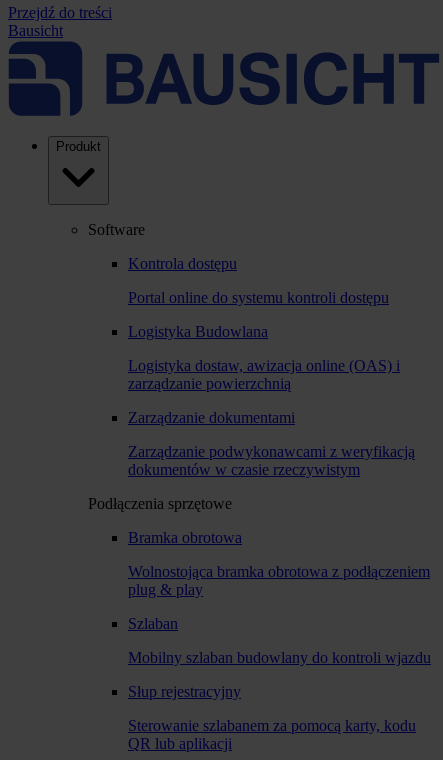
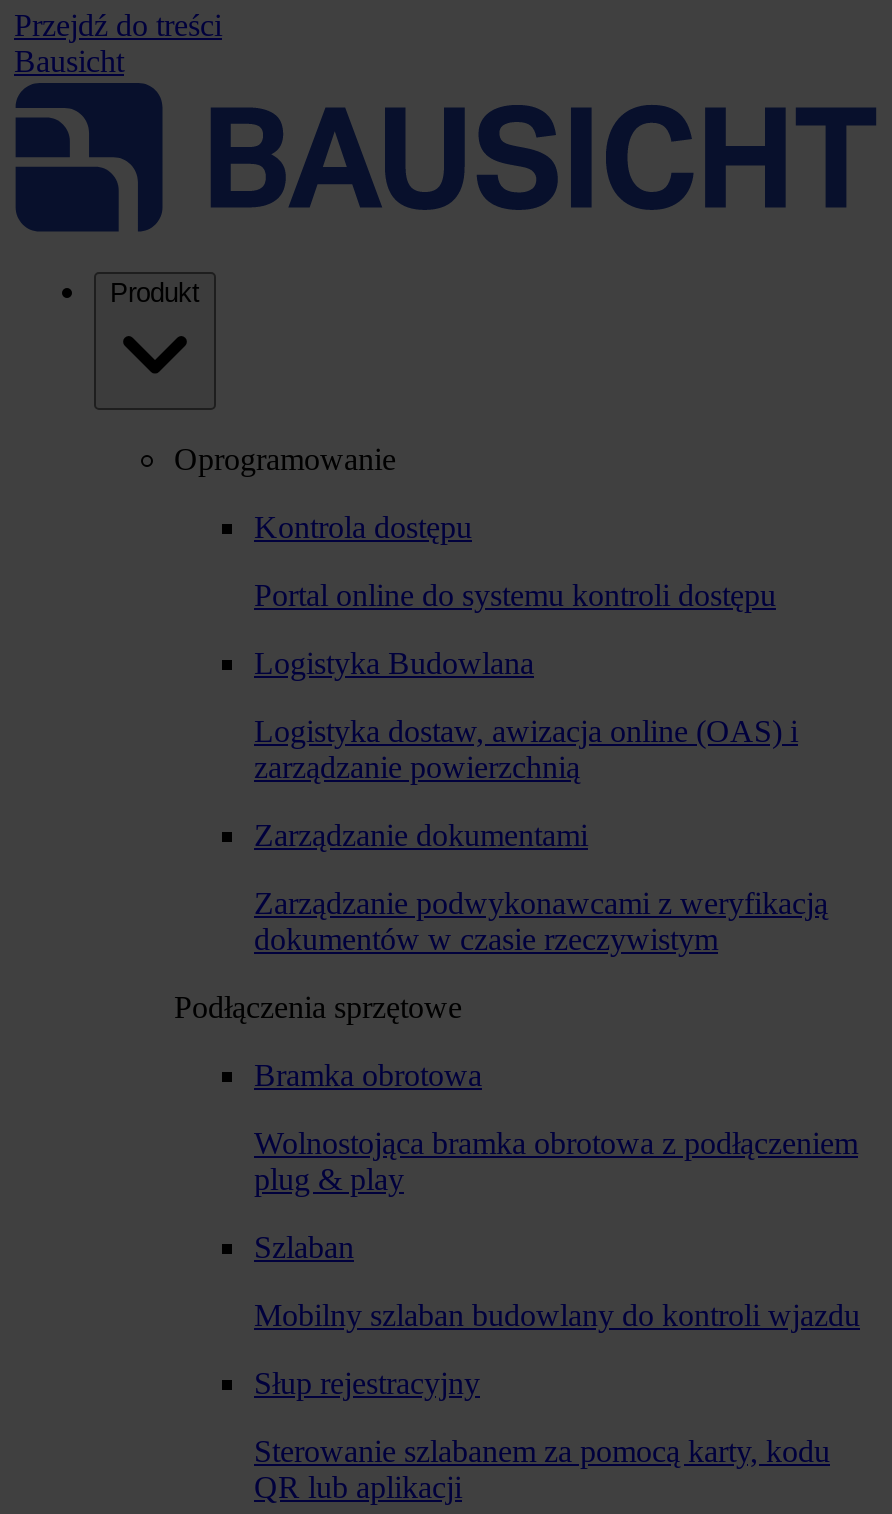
- Software
+ Oprogramowanie
